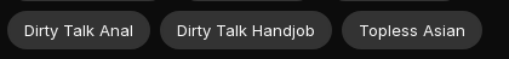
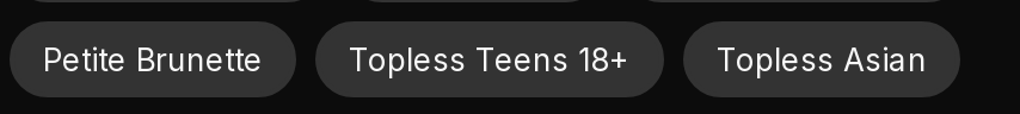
- Dirty Talk Anal
- Dirty Talk Handjob
+ Petite Brunette
+ Topless Teens 18+
